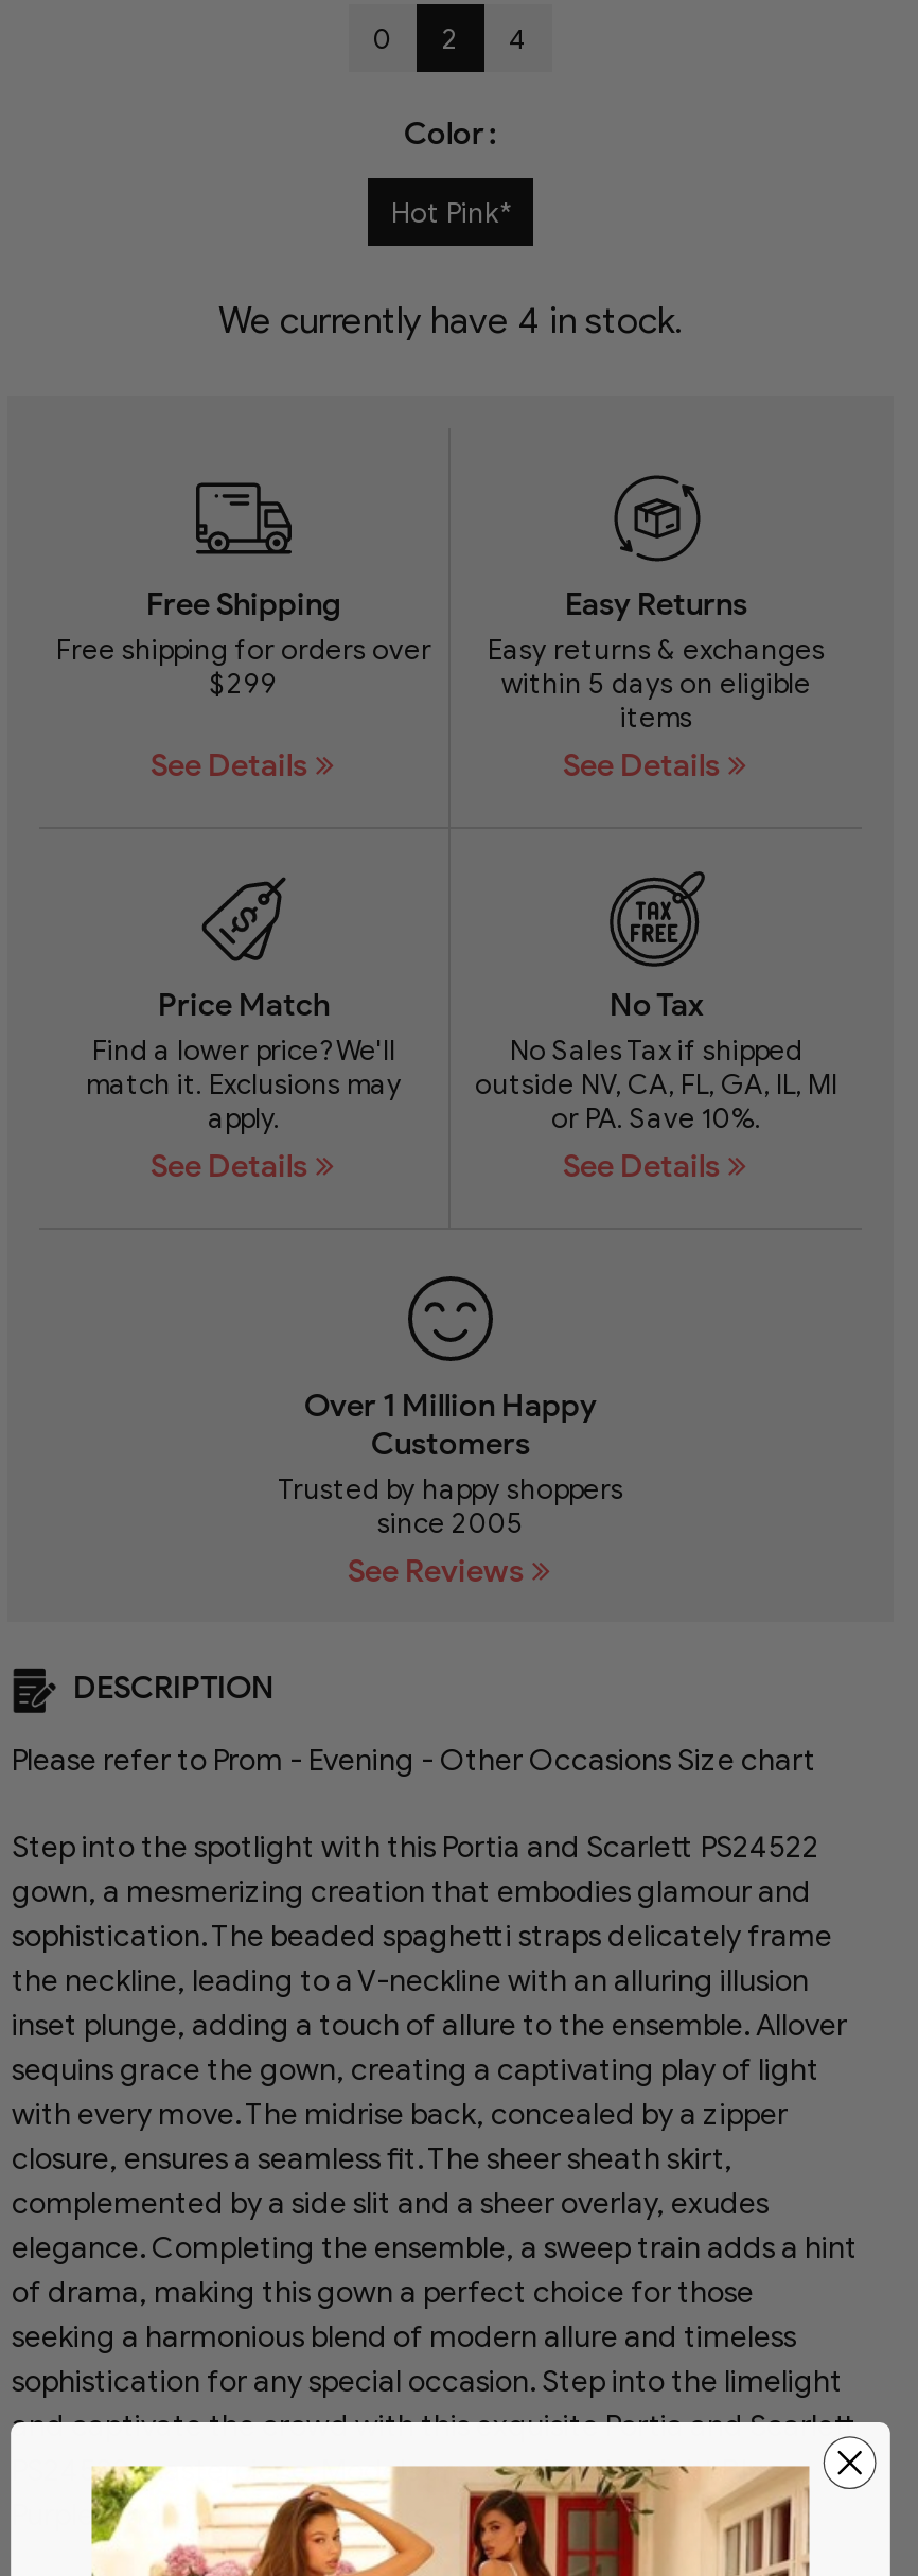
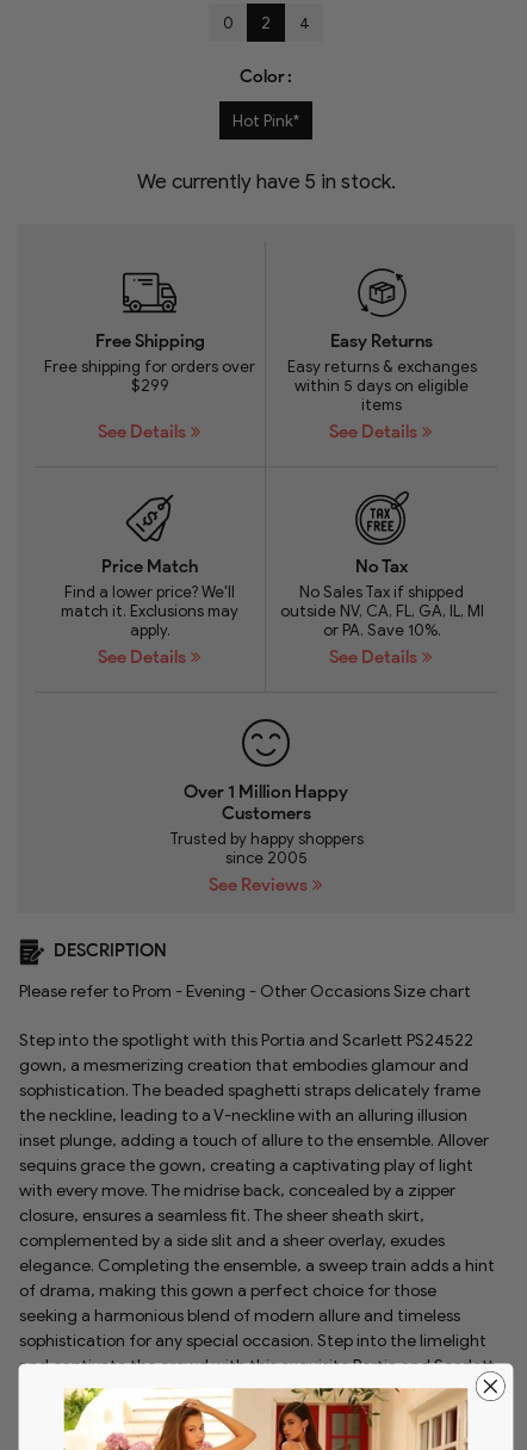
- We currently have 4 in stock.
+ We currently have 5 in stock.
